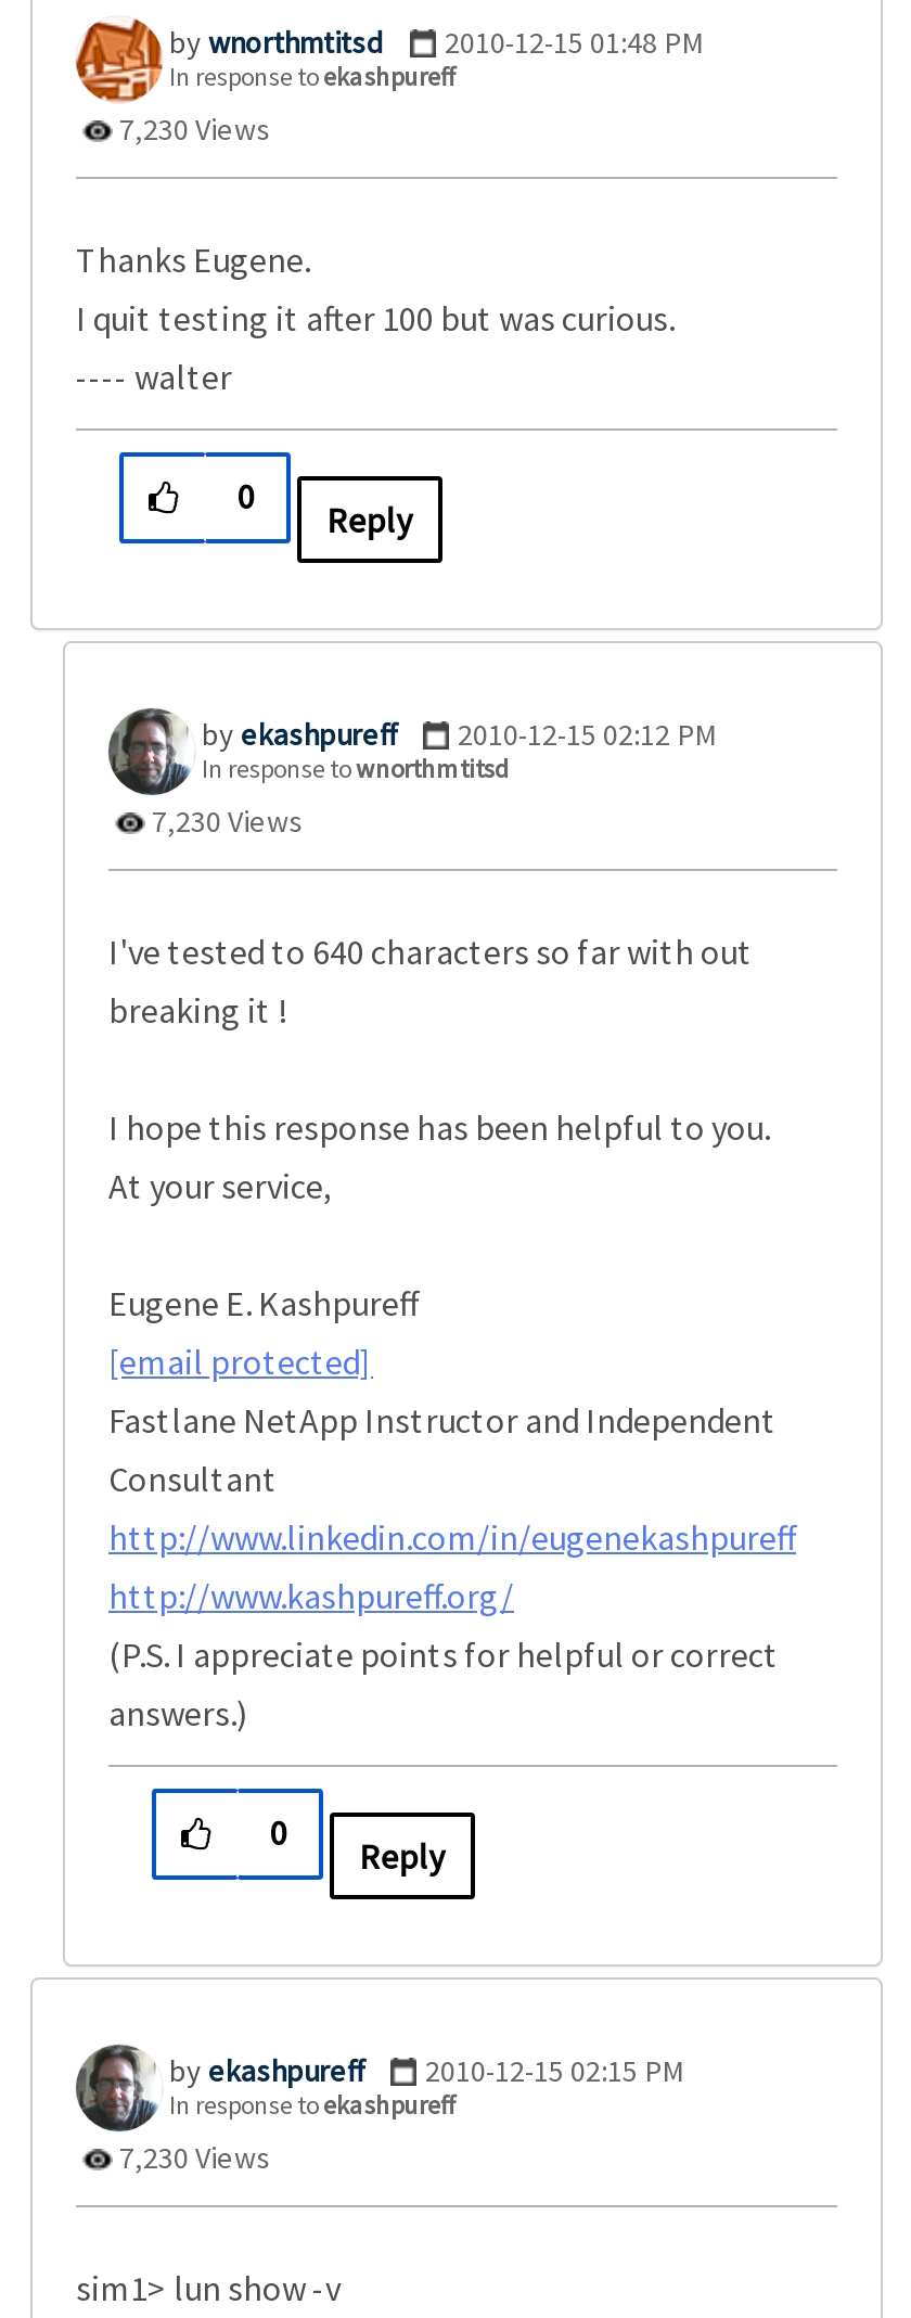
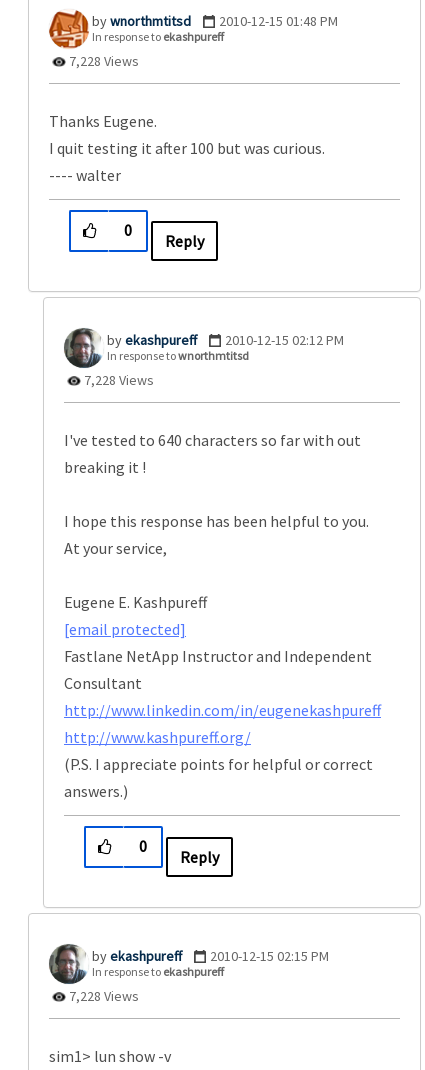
- 7,230 Views
+ 7,228 Views

- 7,230 Views
+ 7,228 Views

- 7,230 Views
+ 7,228 Views
